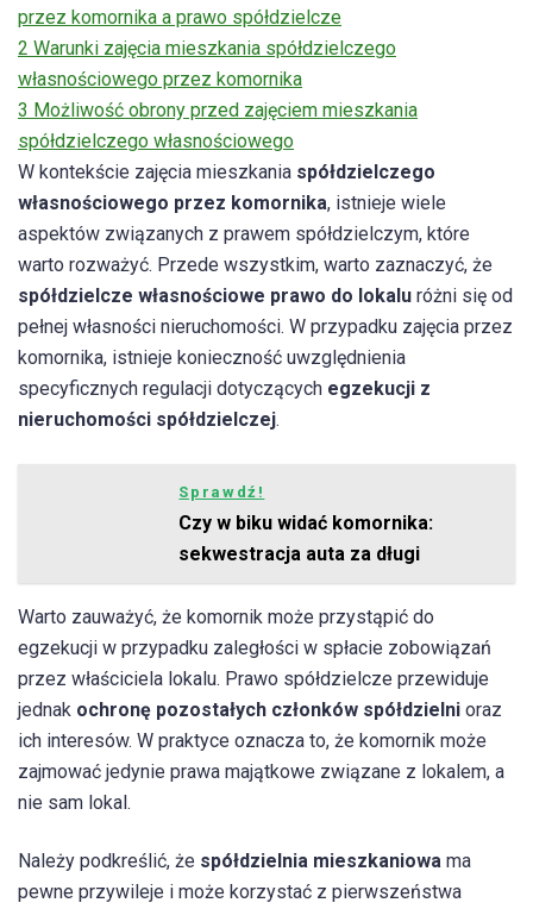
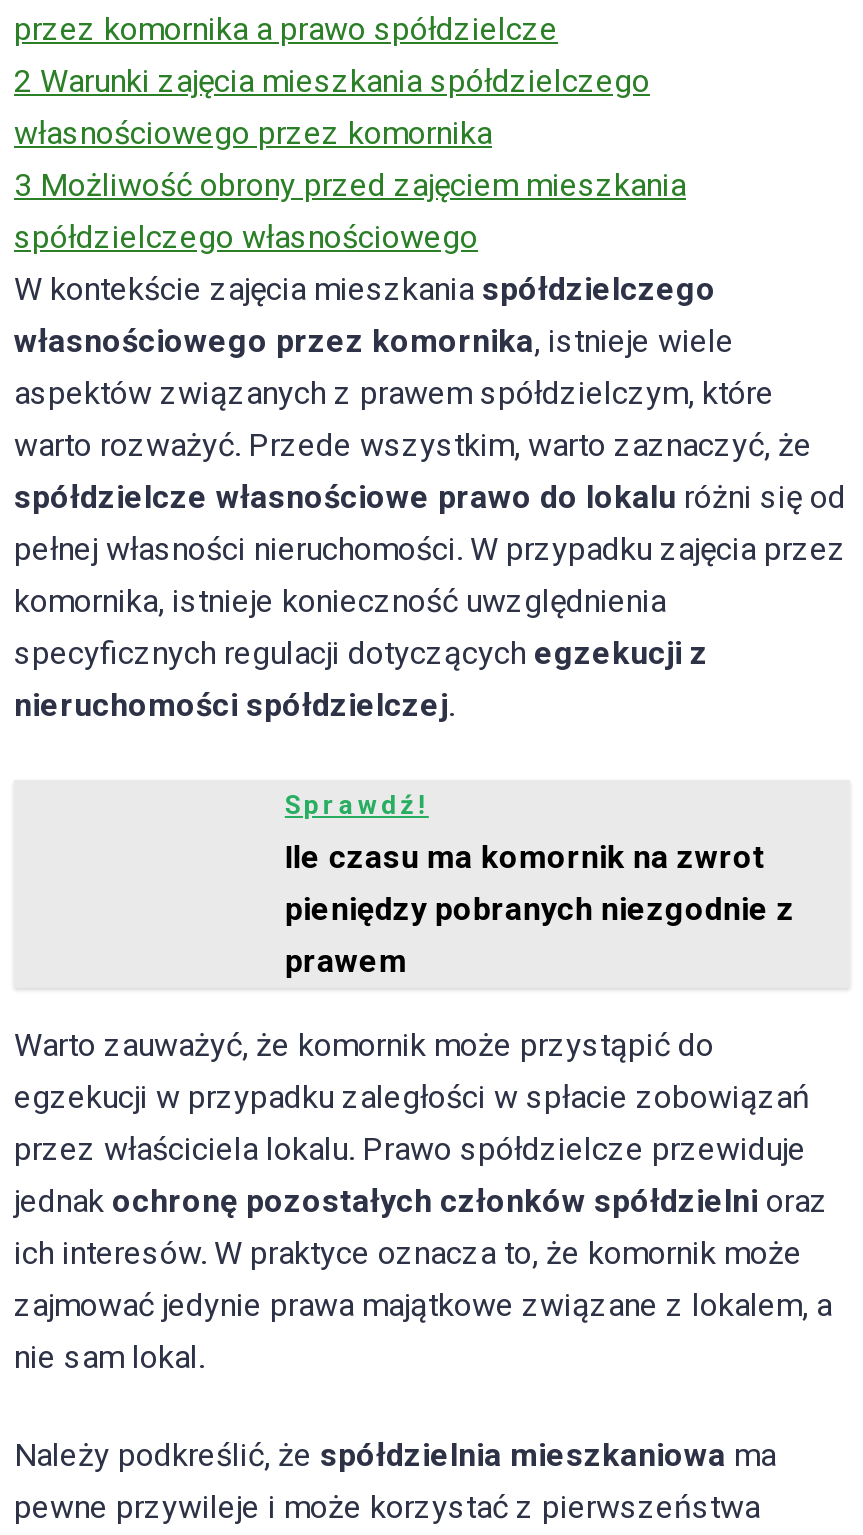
- Czy w biku widać komornika:
- sekwestracja auta za długi
+ Ile czasu ma komornik na zwrot
+ pieniędzy pobranych niezgodnie z
+ prawem
